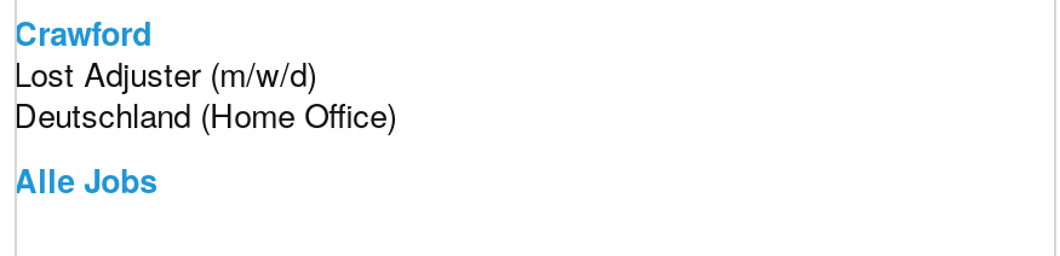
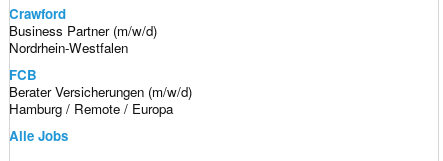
- Lost Adjuster (m/w/d)
- Deutschland (Home Office)
+ Business Partner (m/w/d)
+ Nordrhein-Westfalen
+ FCB
+ Berater Versicherungen (m/w/d)
+ Hamburg / Remote / Europa
